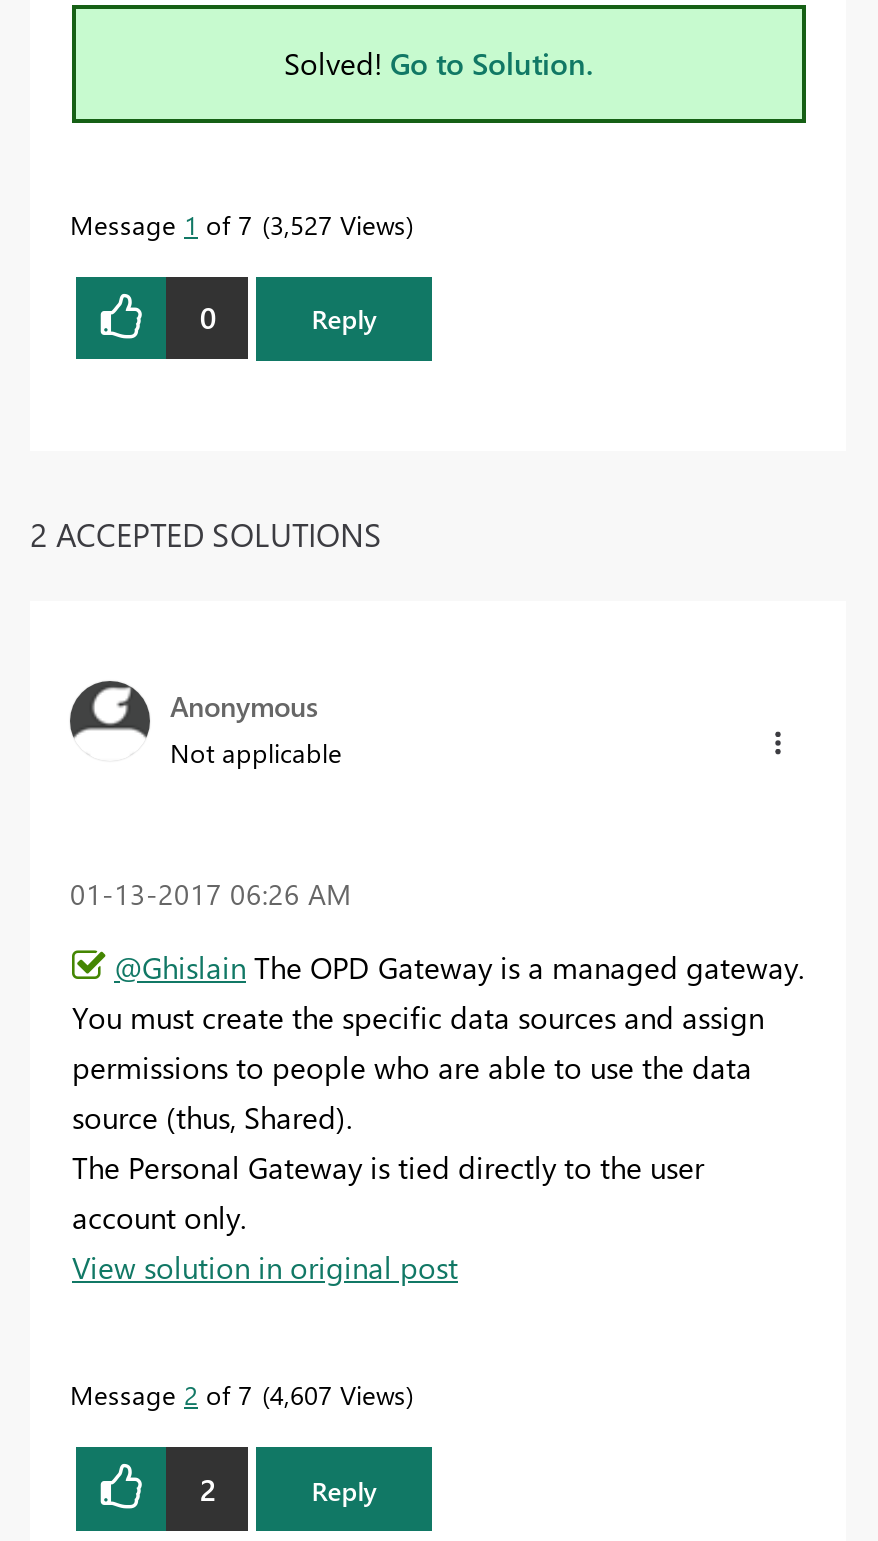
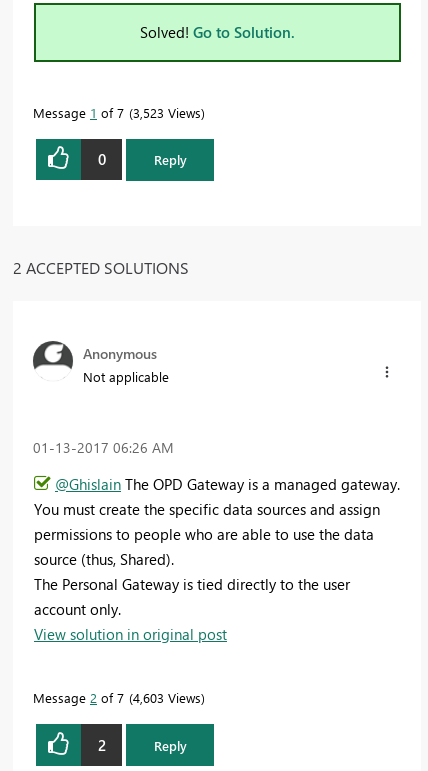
- Message 1 of 7 3,527 Views
+ Message 1 of 7 3,523 Views

- Message 2 of 7 4,607 Views
+ Message 2 of 7 4,603 Views
